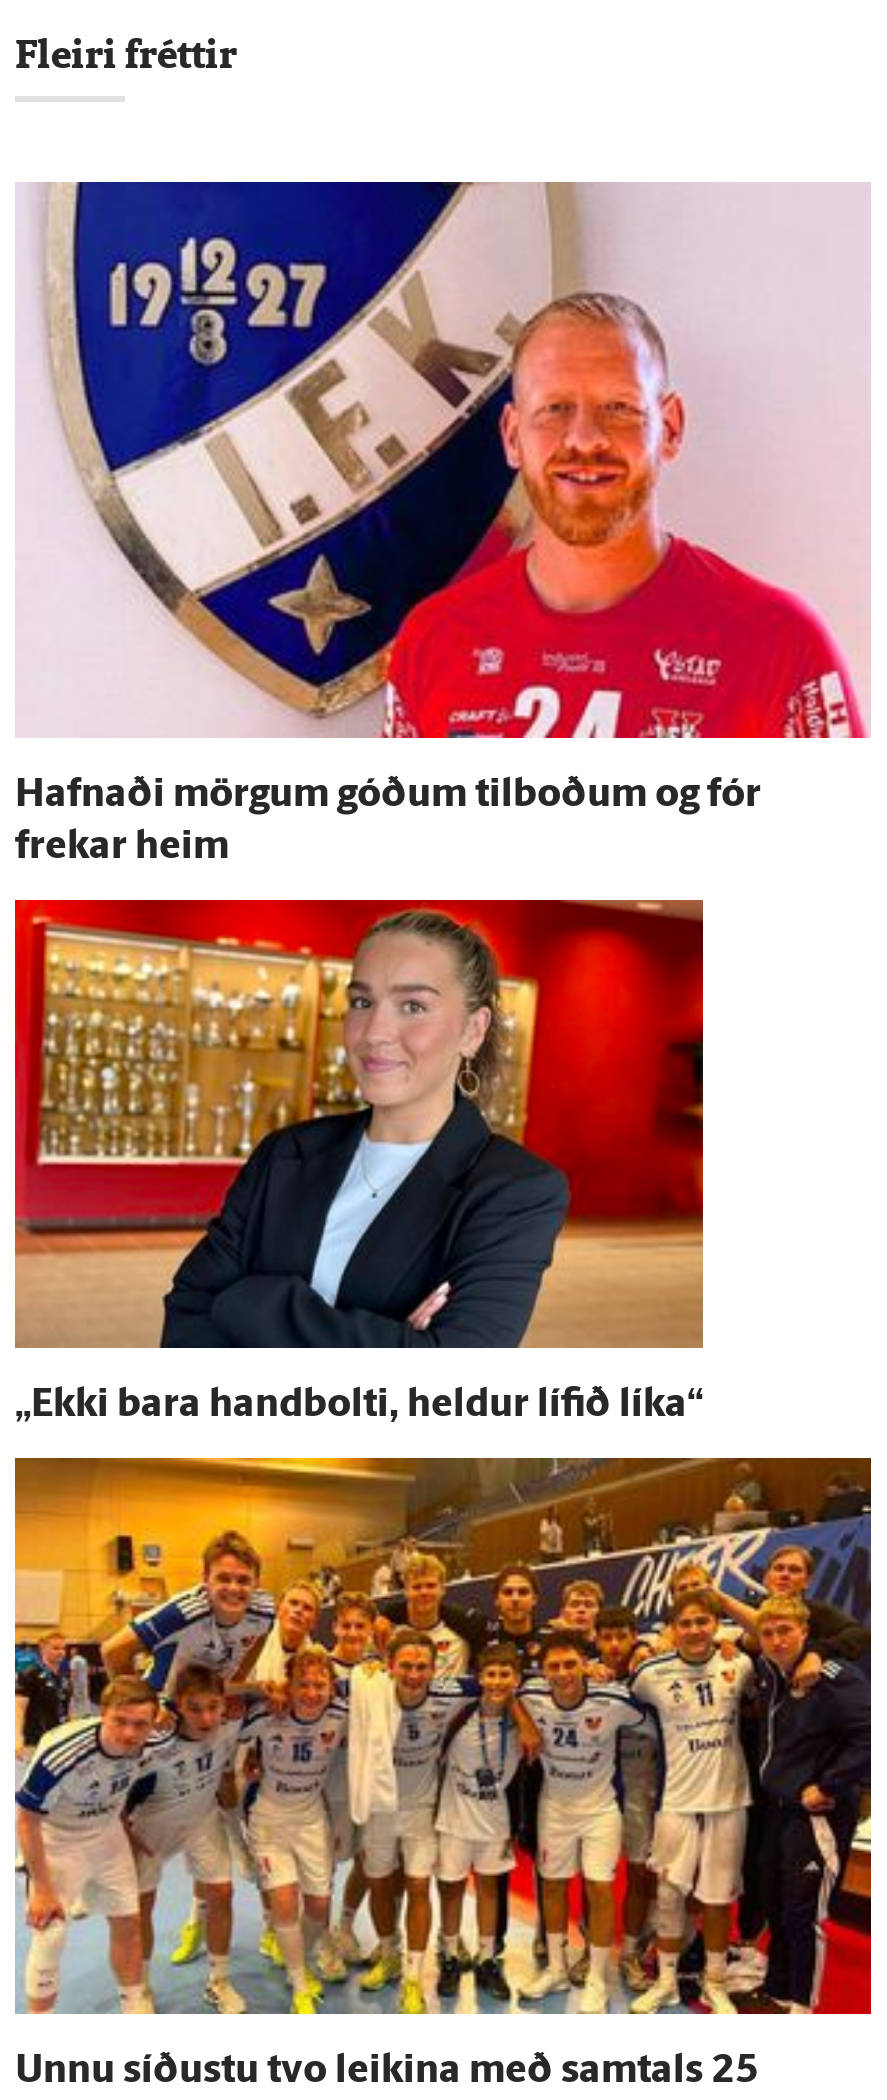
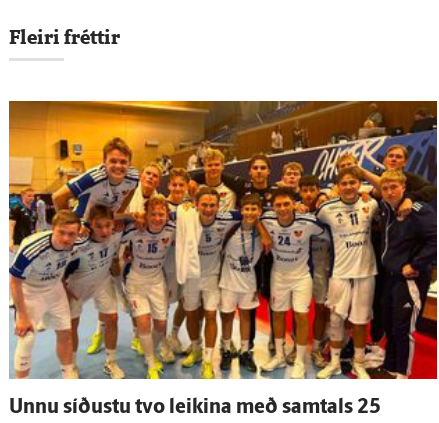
- [image]
- Hafnaði mörgum góðum tilboðum og fór
- frekar heim

- [image]
- „Ekki bara handbolti, heldur lífið líka“
